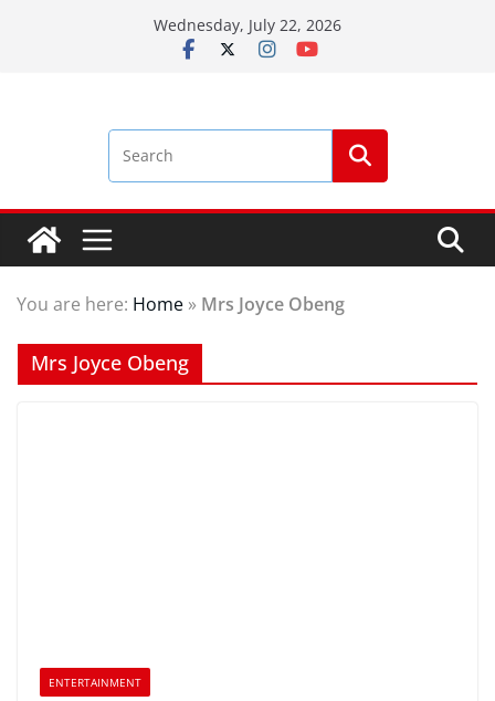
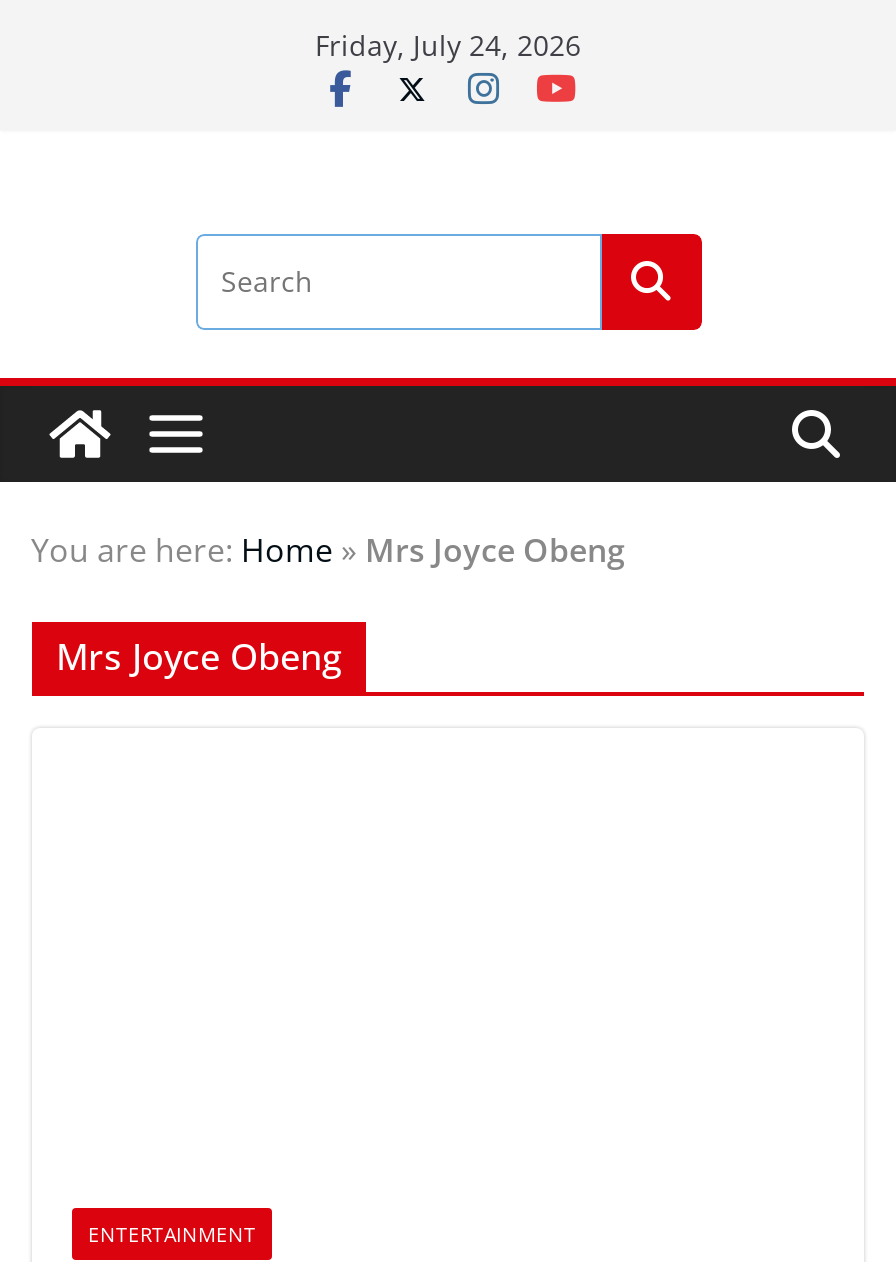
- Wednesday, July 22, 2026
+ Friday, July 24, 2026
